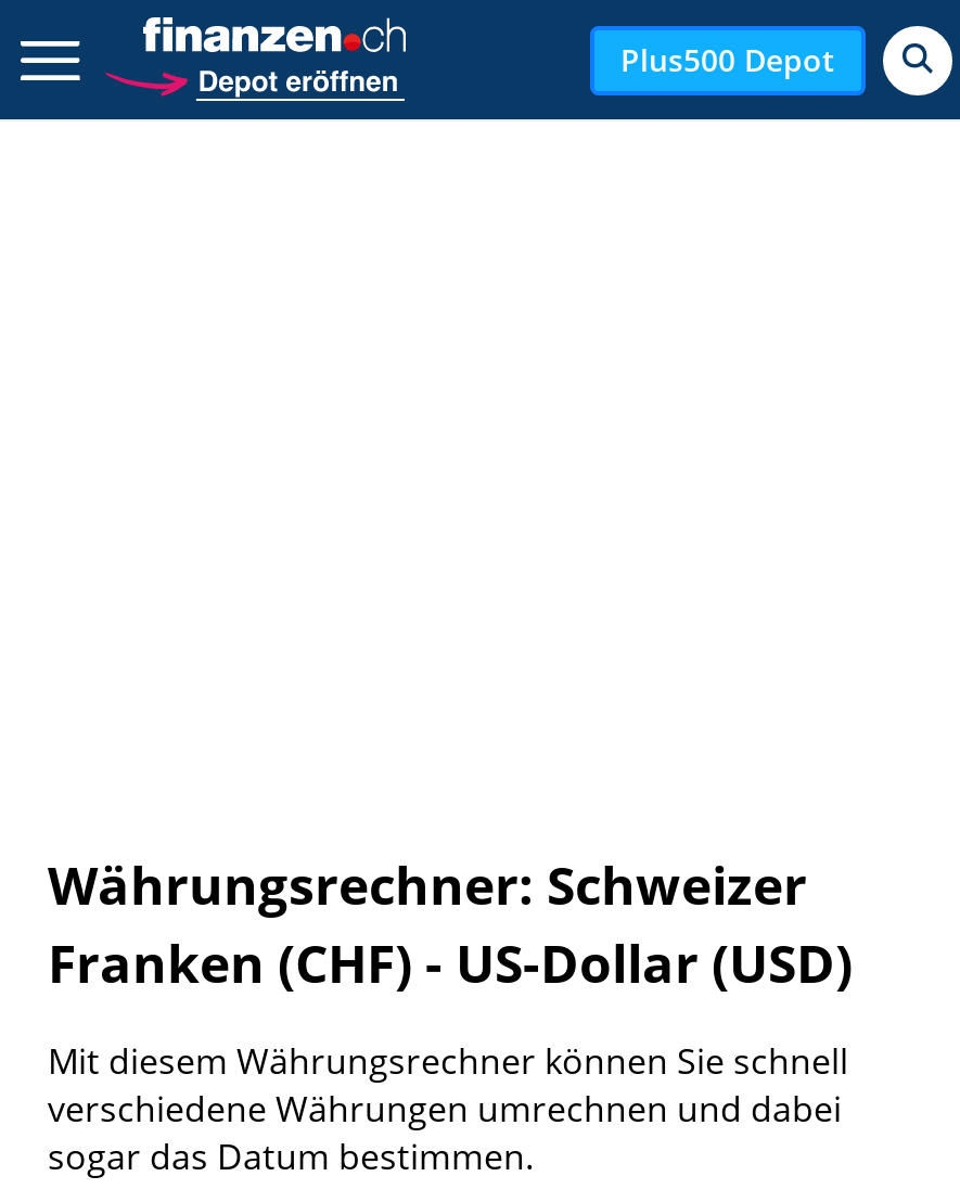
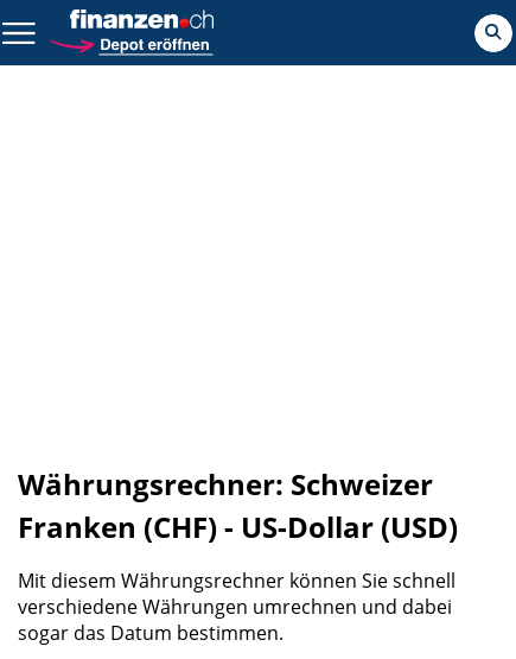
- Plus500 Depot
